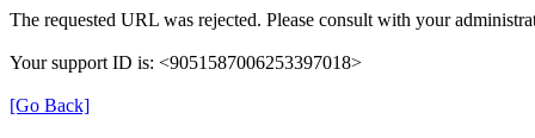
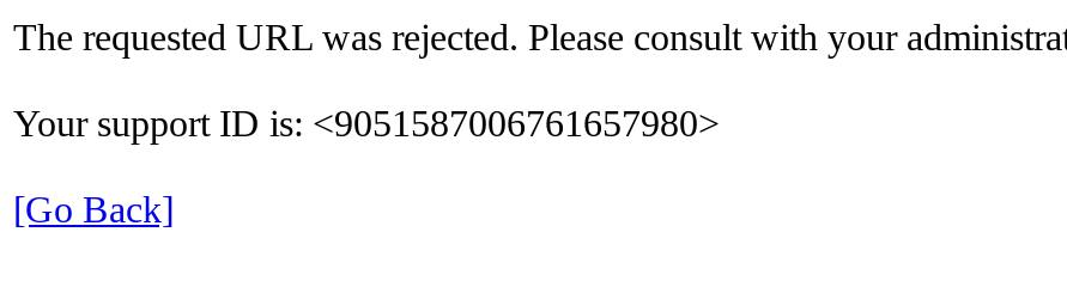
- Your support ID is: <9051587006253397018>
+ Your support ID is: <9051587006761657980>
